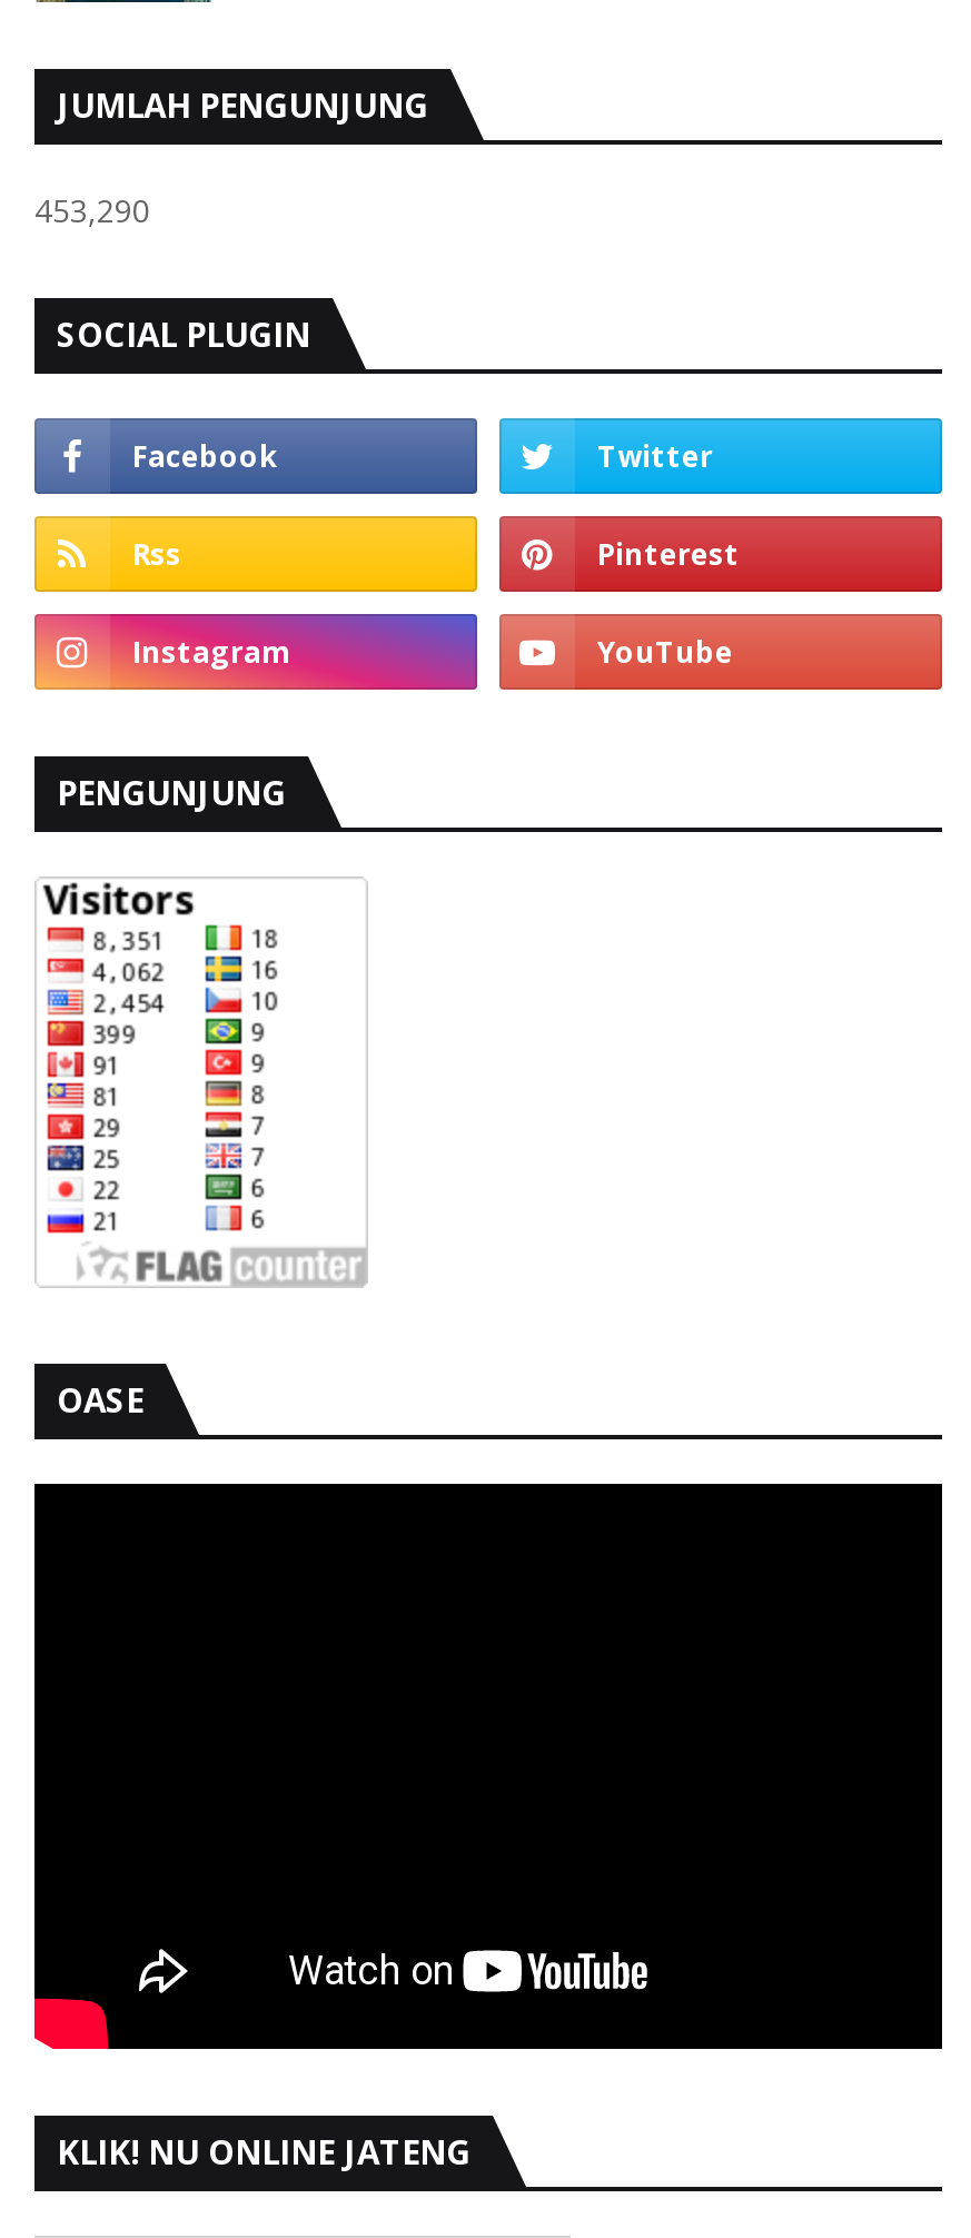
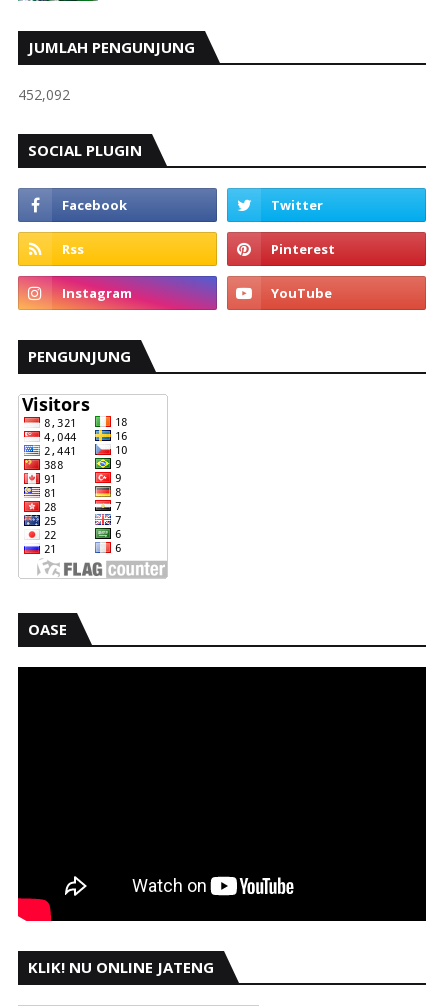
- 453,290
+ 452,092
